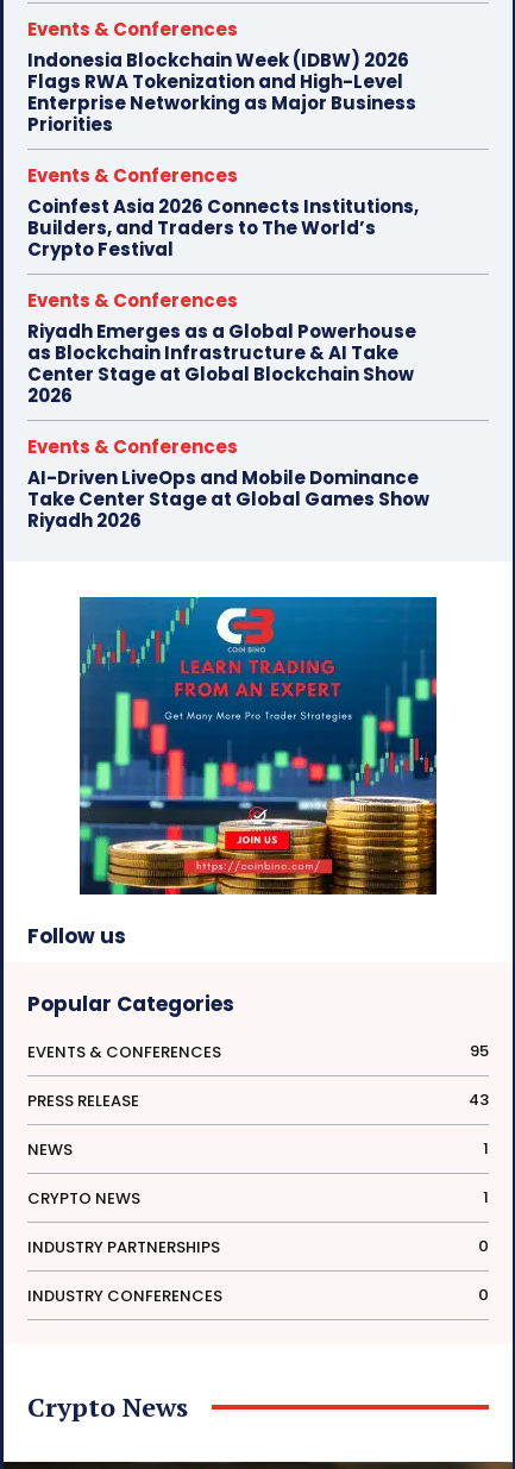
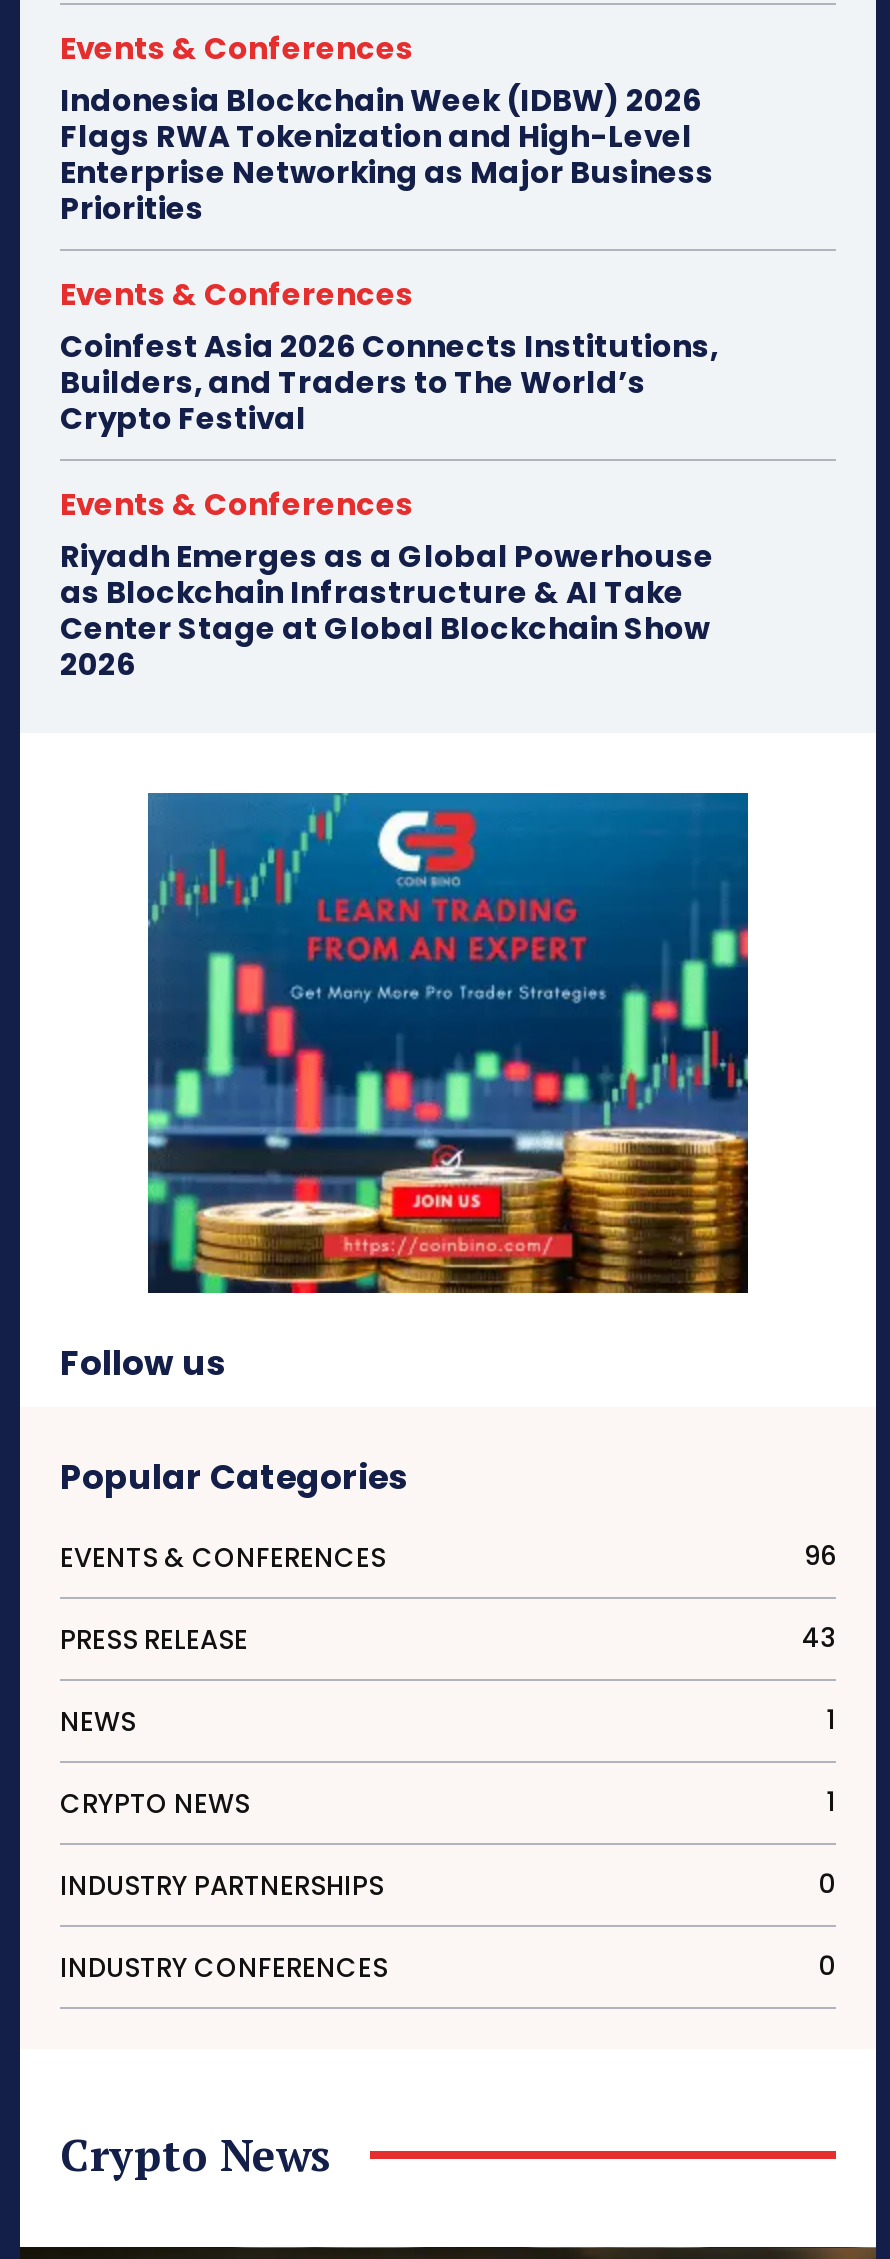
- Events & Conferences
- AI-Driven LiveOps and Mobile Dominance
- Take Center Stage at Global Games Show
- Riyadh 2026

- 95
+ 96
